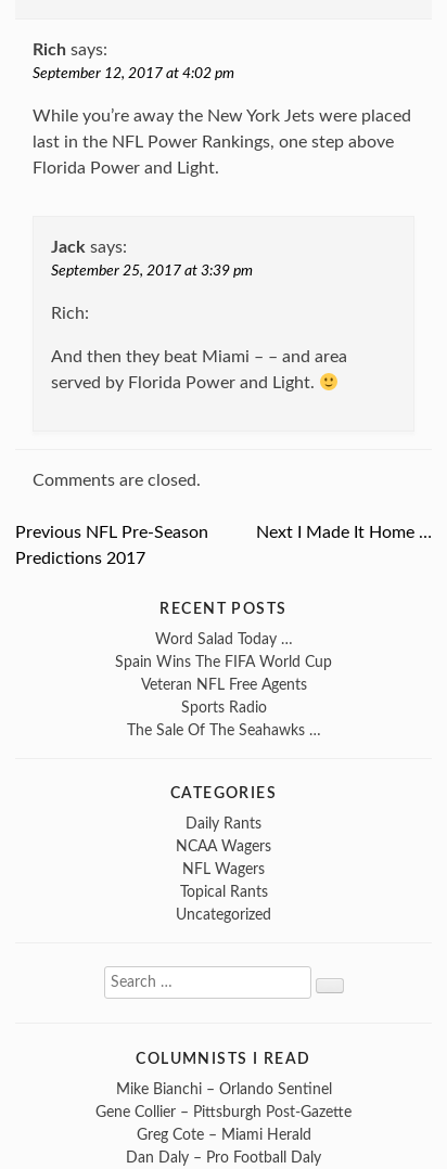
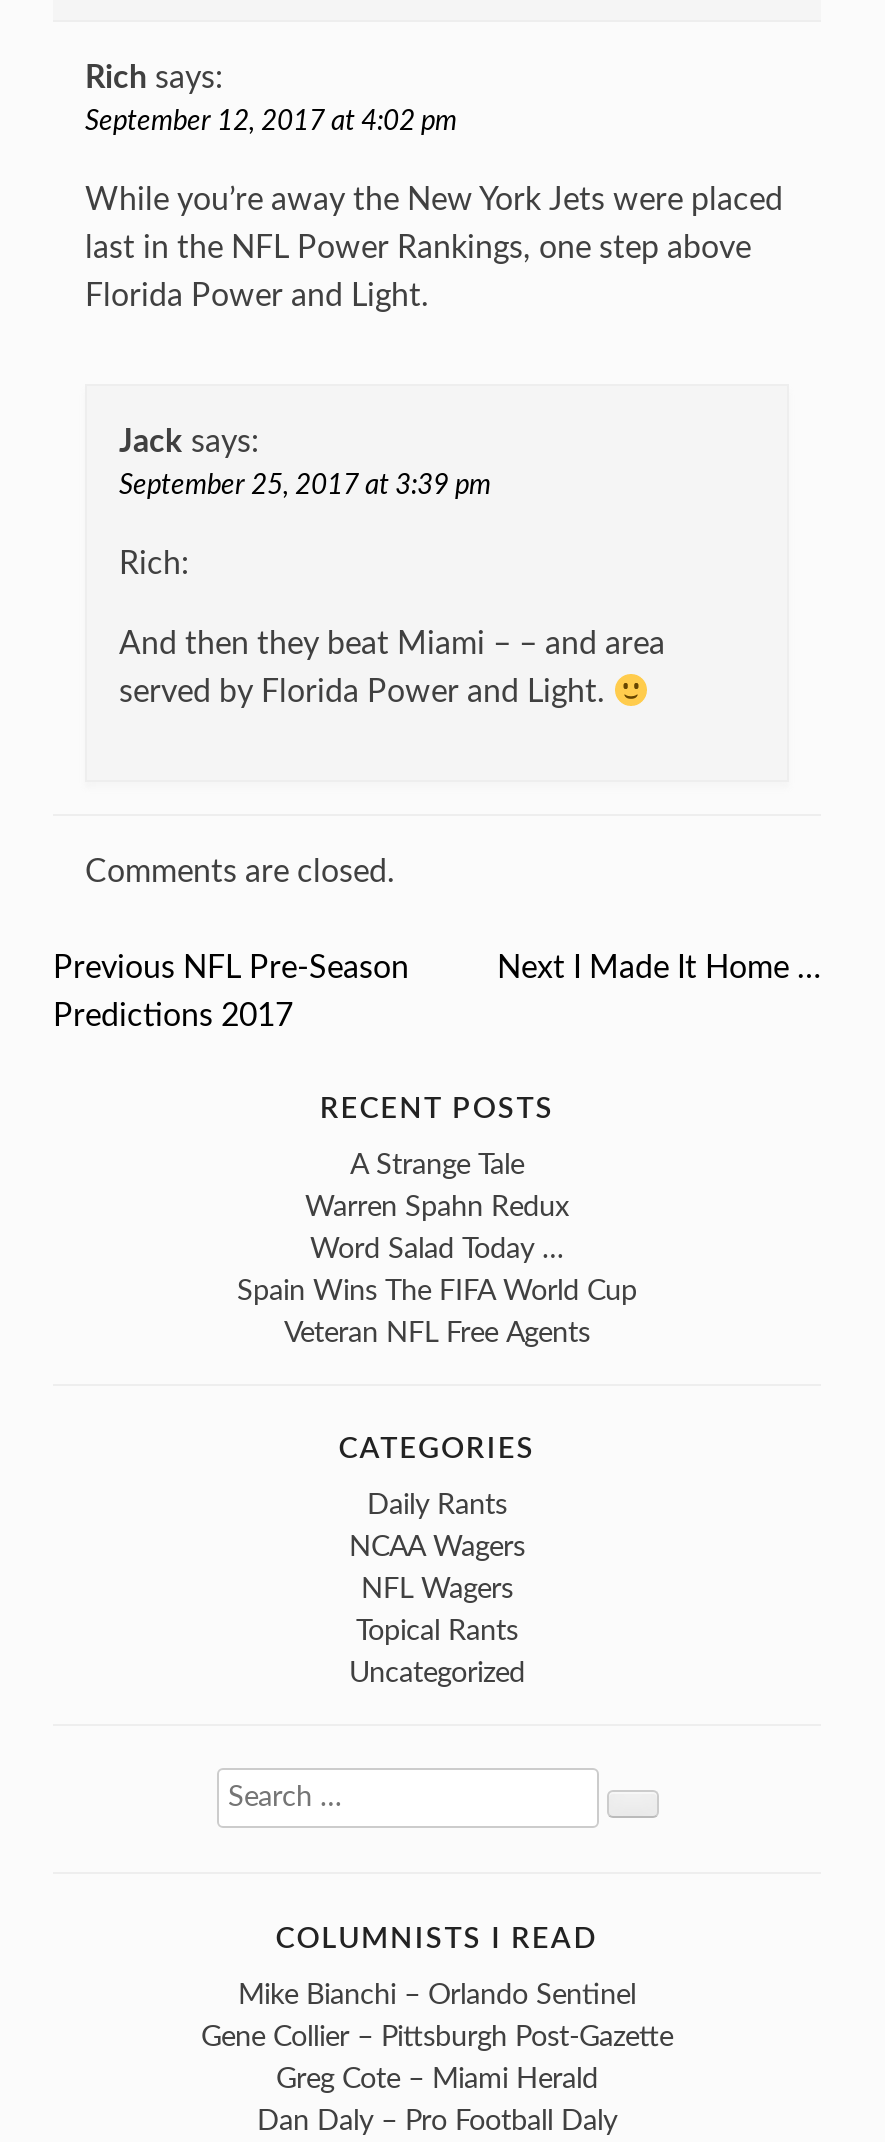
+ A Strange Tale
+ Warren Spahn Redux

moved down: Word Salad Today … | Spain Wins The FIFA World Cup | Veteran NFL Free Agents

- Sports Radio
- The Sale Of The Seahawks …
